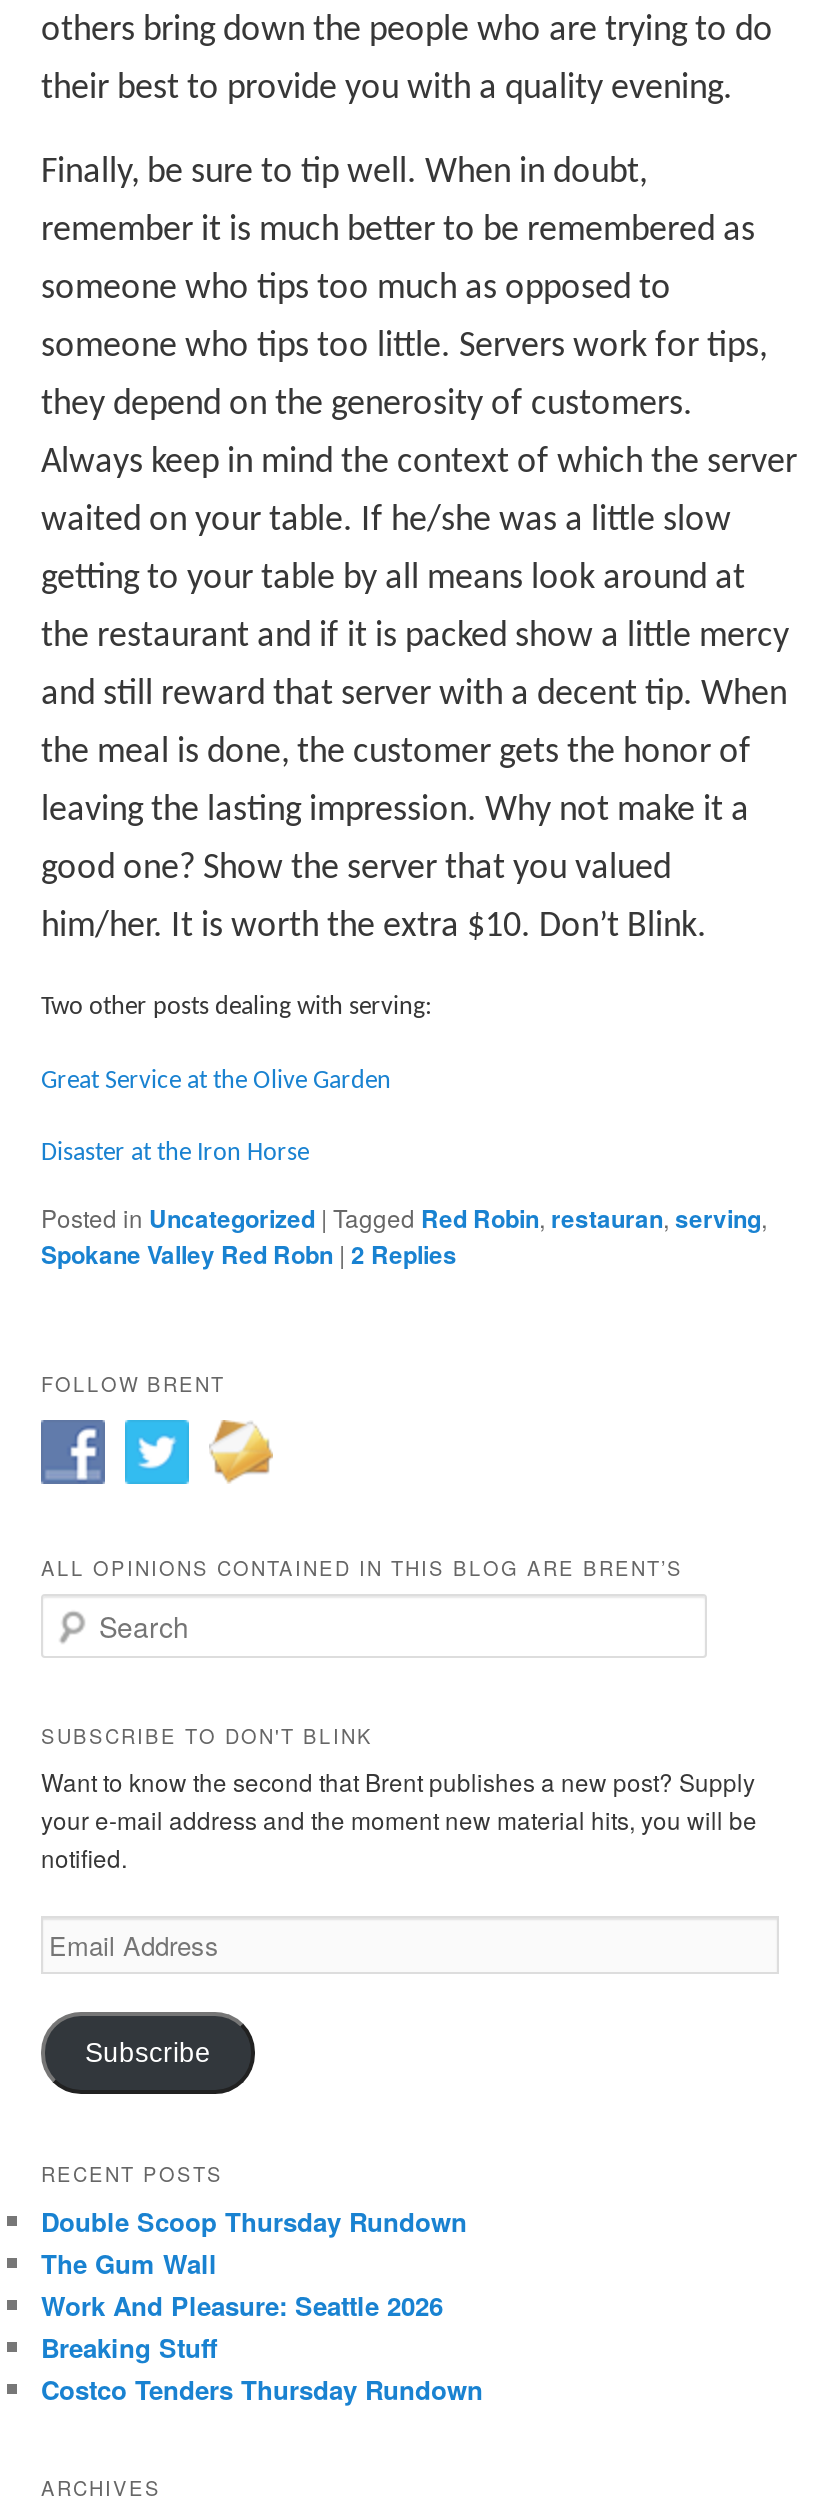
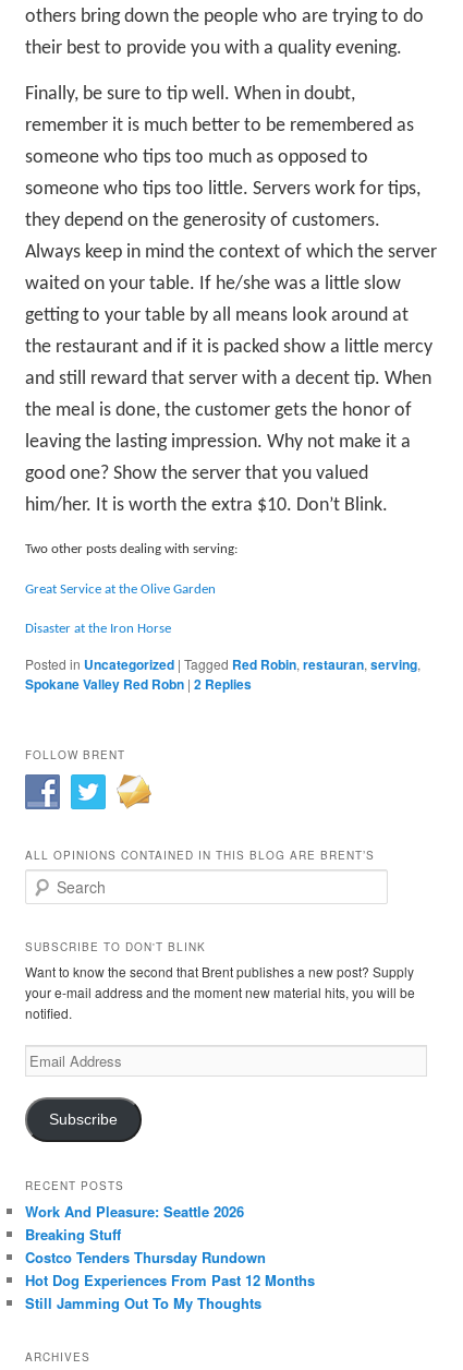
- Double Scoop Thursday Rundown
- The Gum Wall

moved up: Work And Pleasure: Seattle 2026 | Breaking Stuff | Costco Tenders Thursday Rundown

+ Hot Dog Experiences From Past 12 Months
+ Still Jamming Out To My Thoughts
